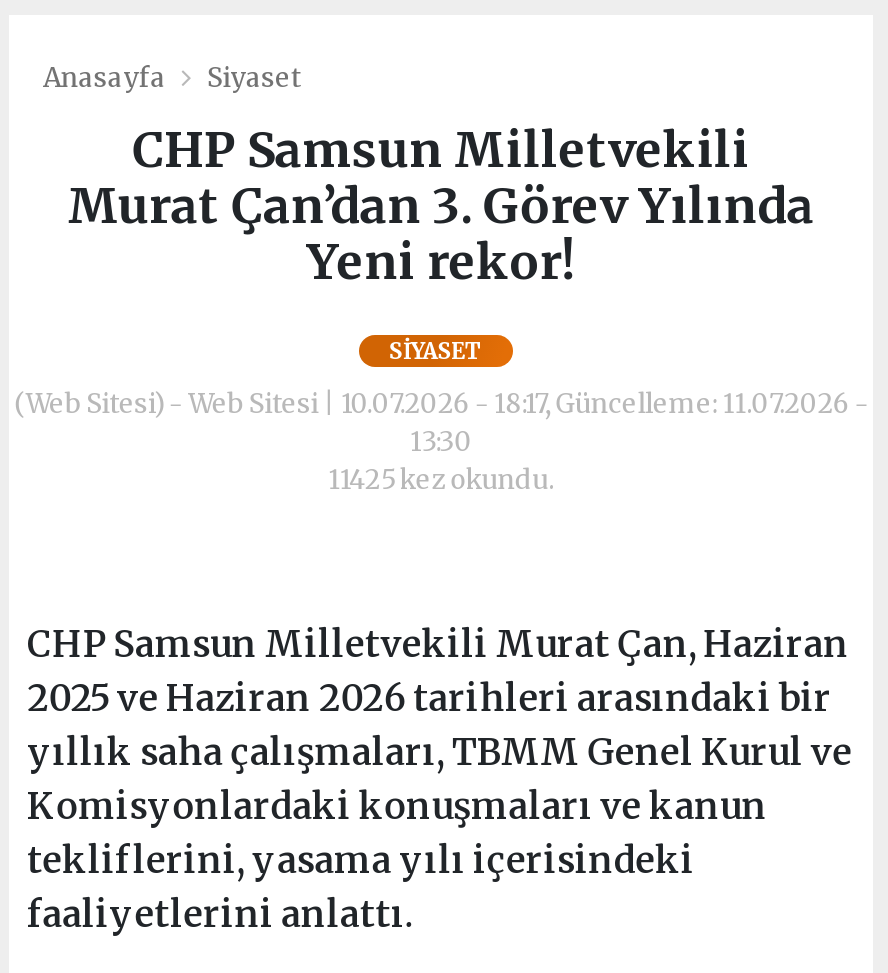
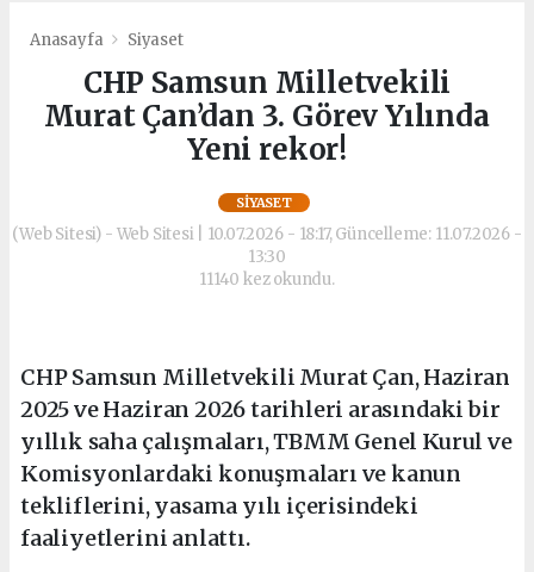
- 11425 kez okundu.
+ 11140 kez okundu.
